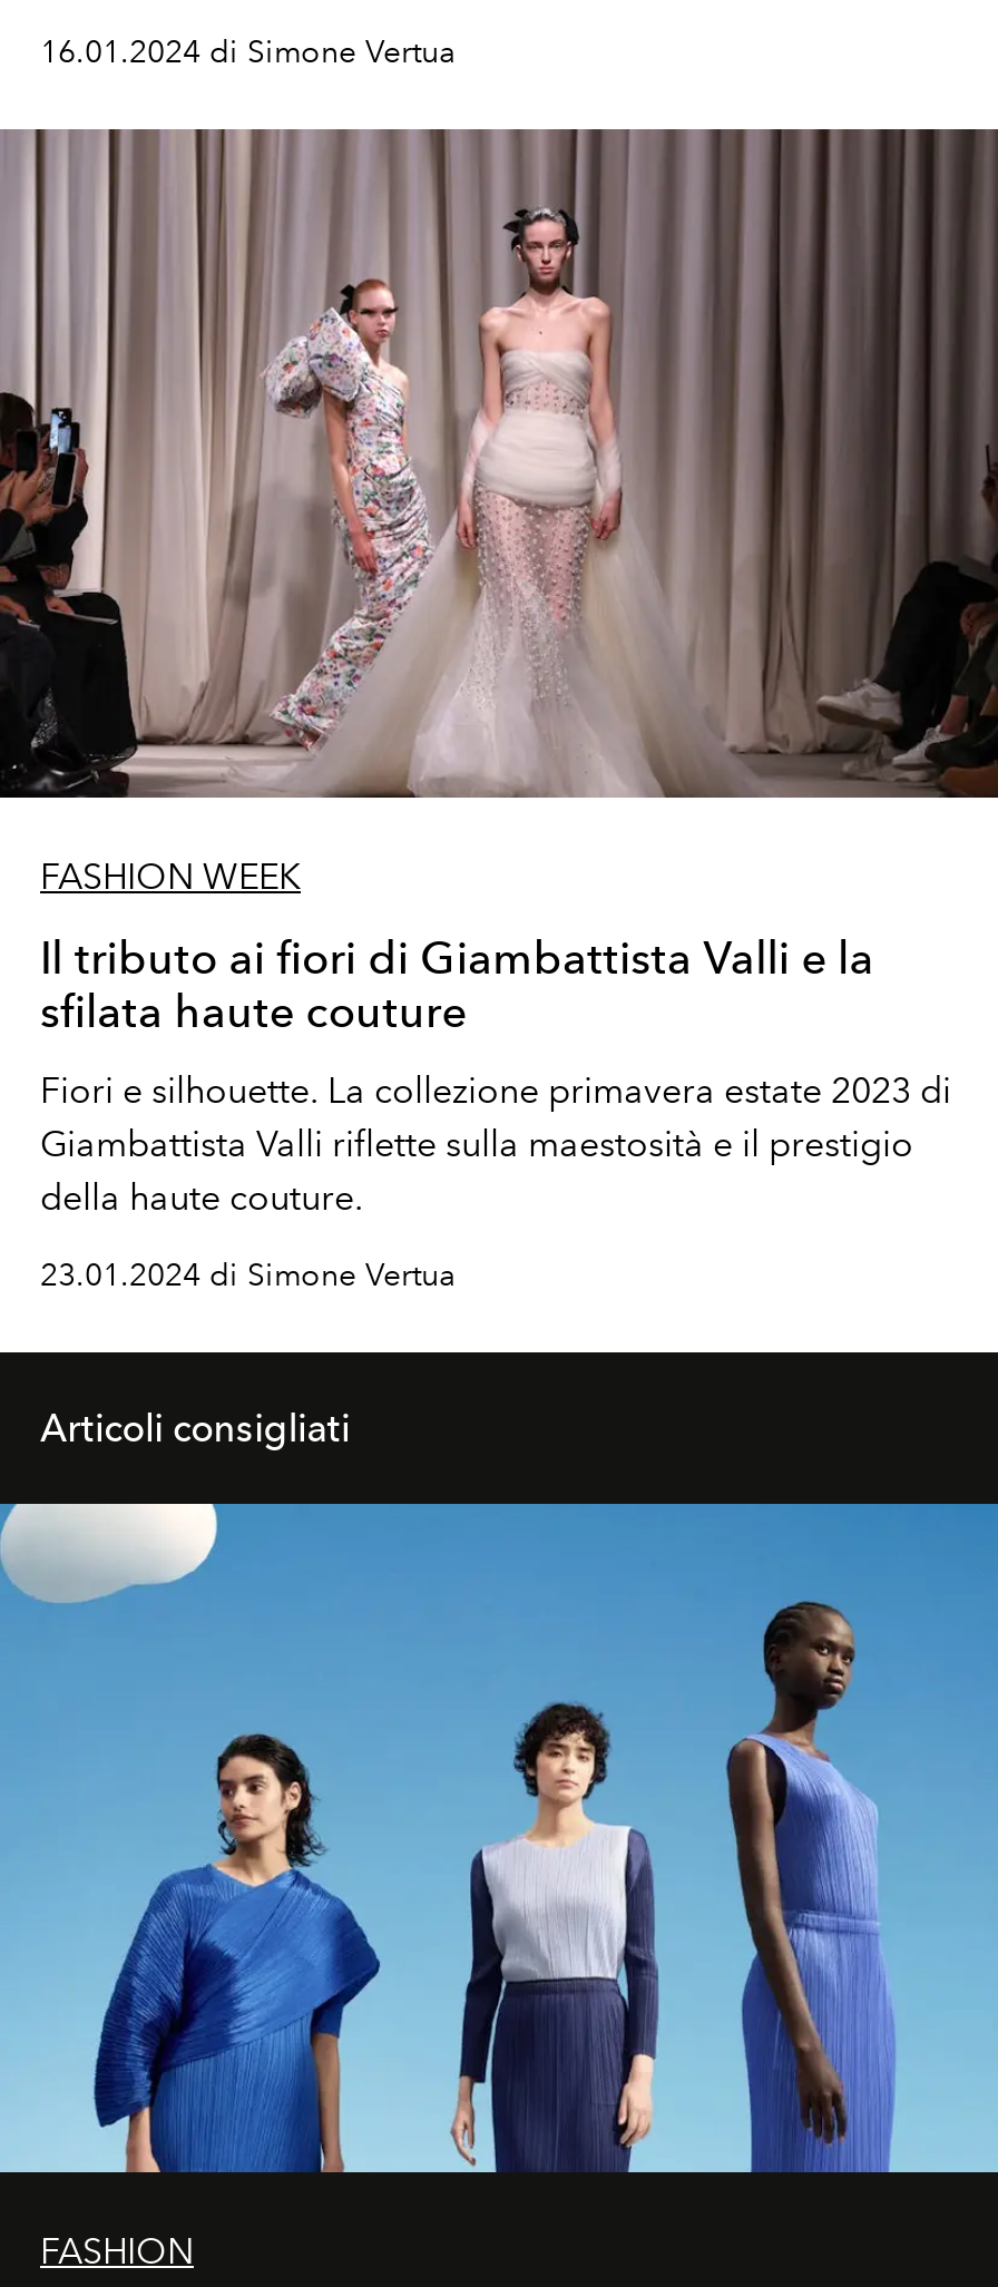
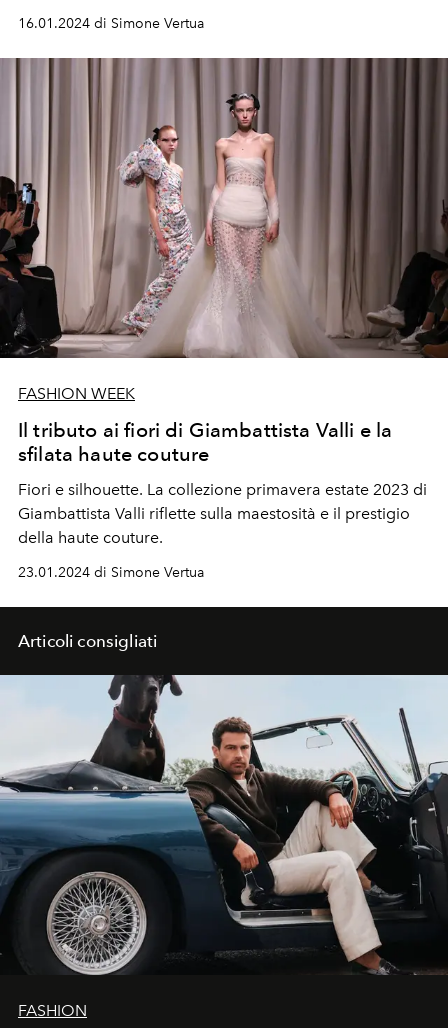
- [image]
+ [image]
